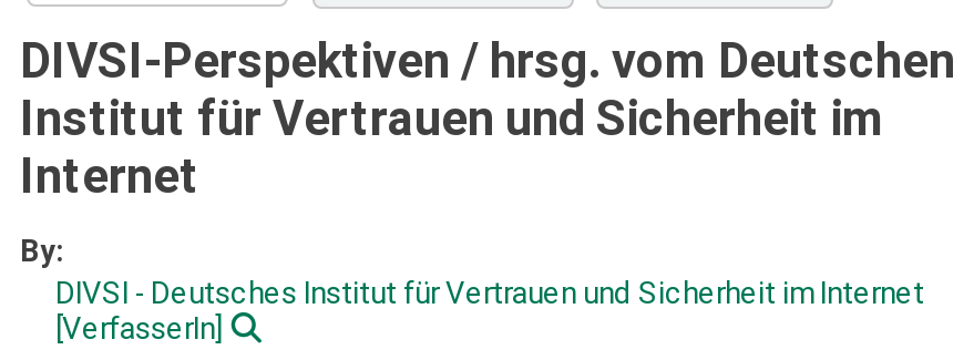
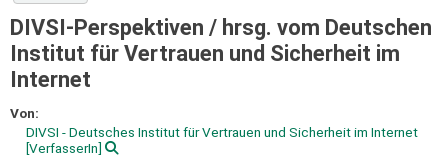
- By:
+ Von:
